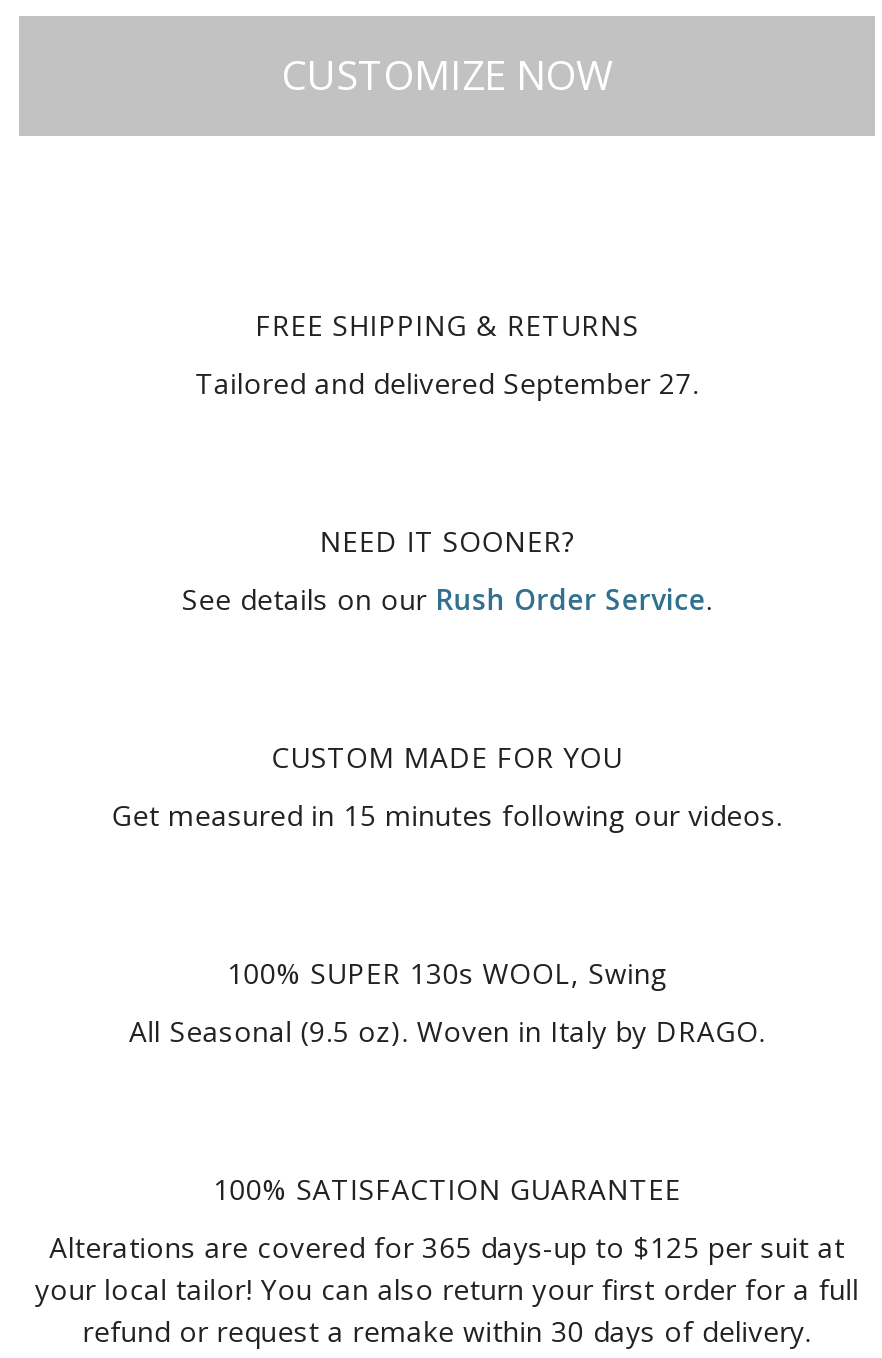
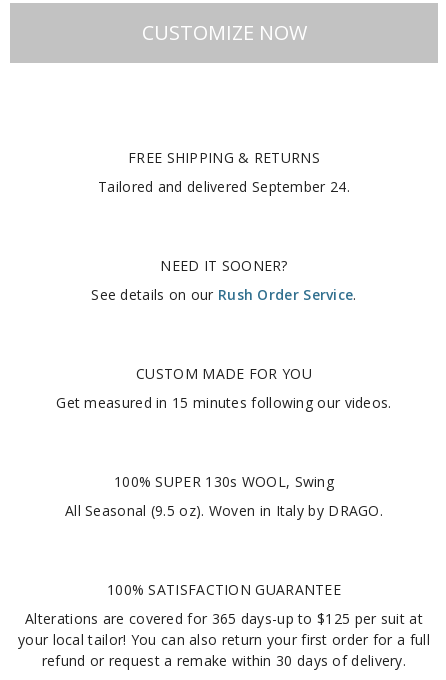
- Tailored and delivered September 27.
+ Tailored and delivered September 24.
